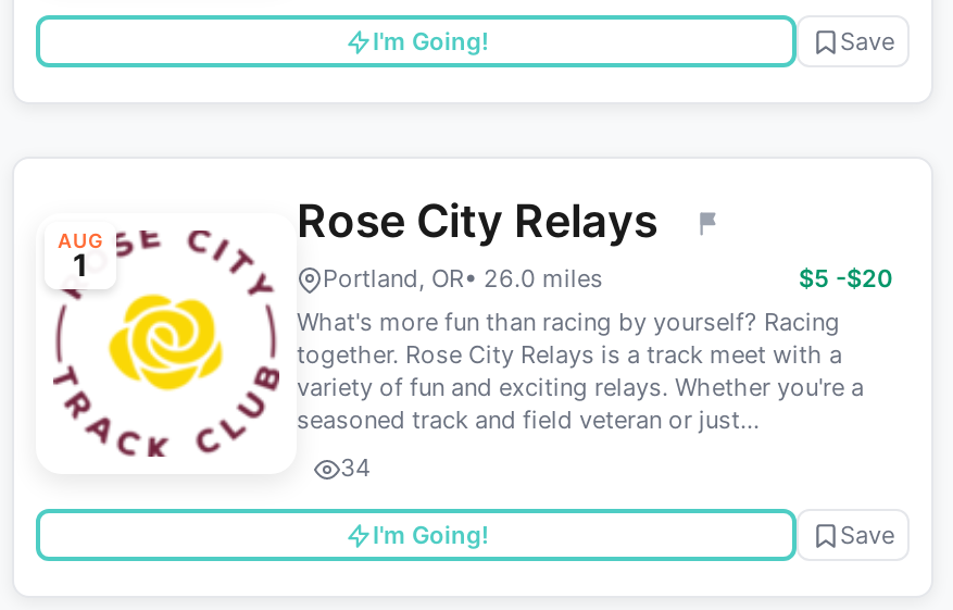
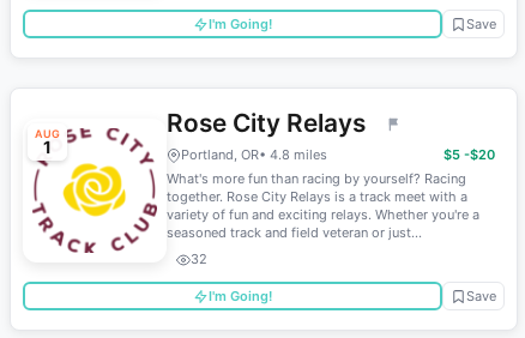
- Portland, OR• 26.0 miles
+ Portland, OR• 4.8 miles

- 34
+ 32
